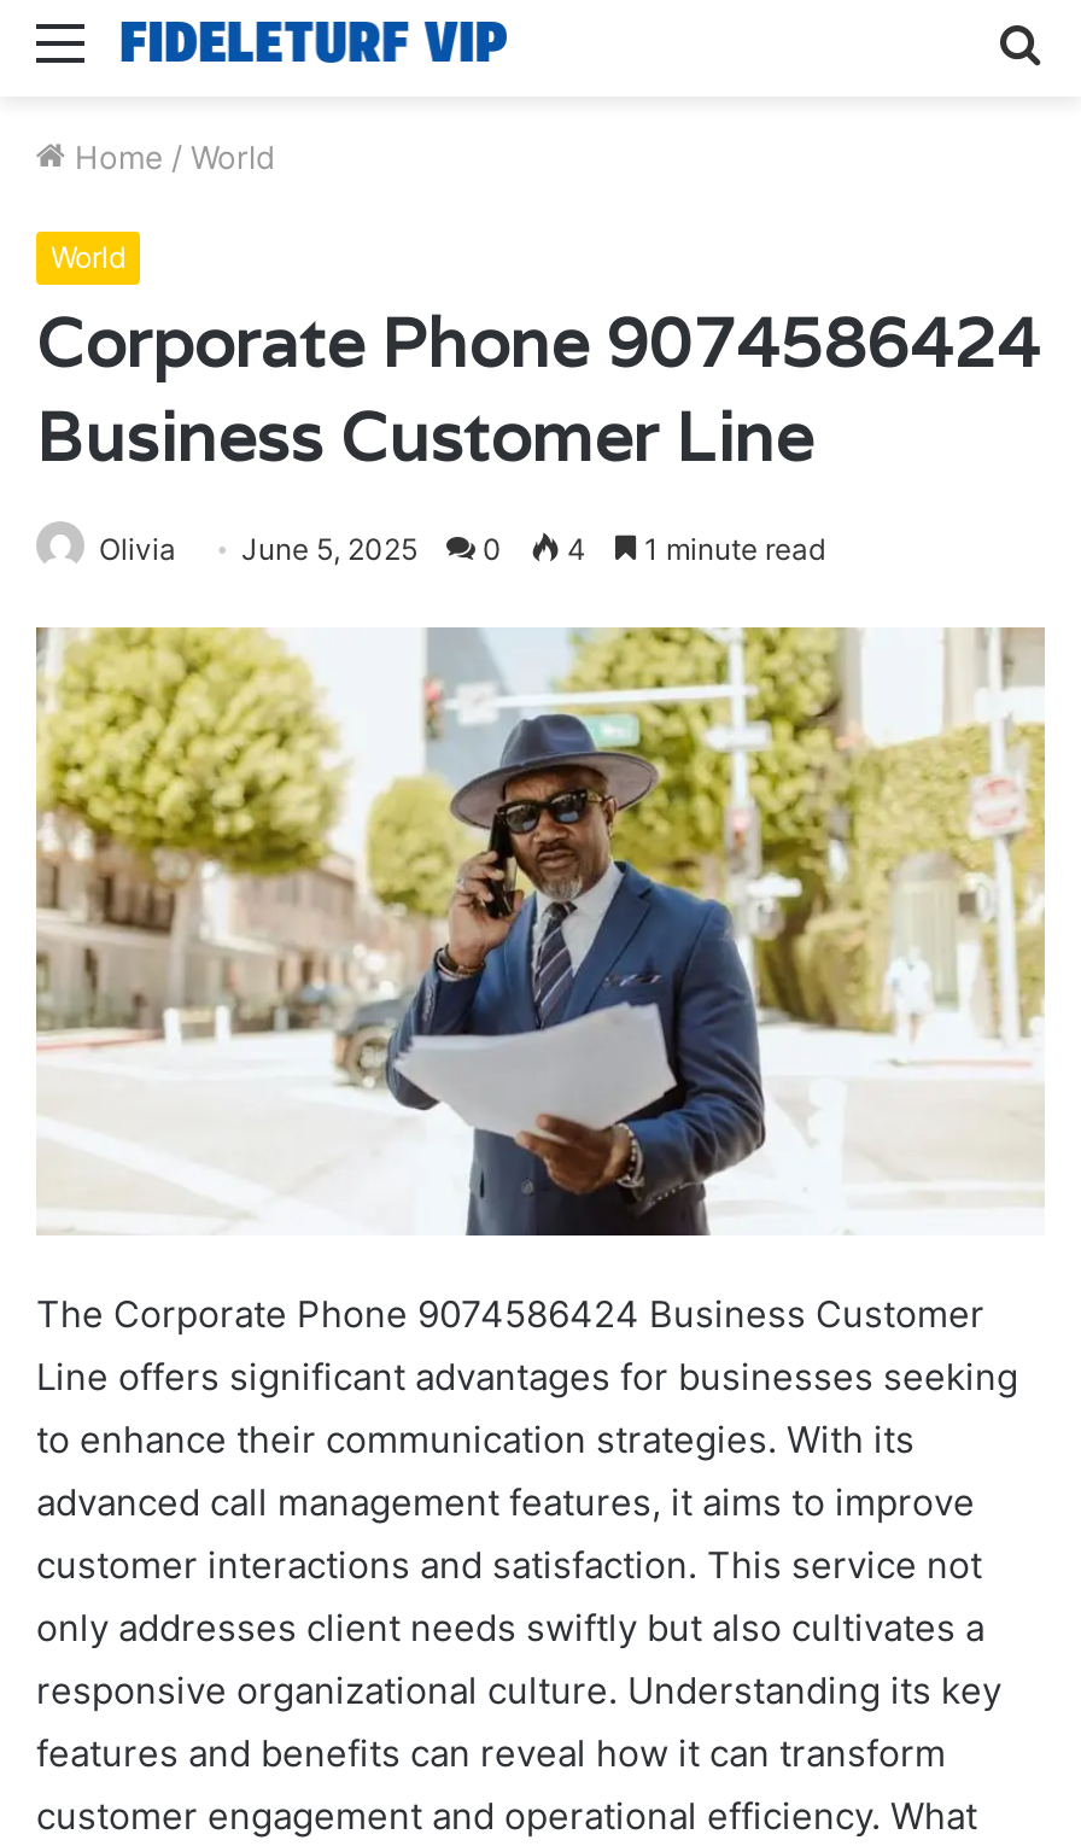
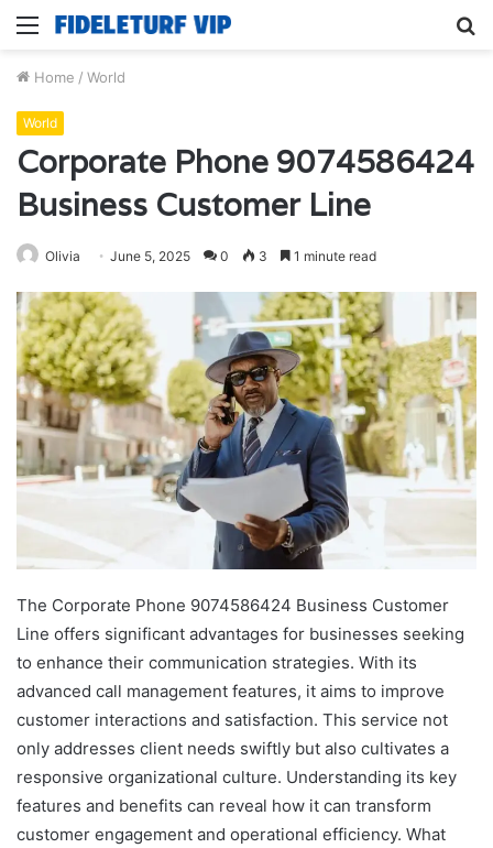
- Olivia June 5, 2025 0 4 1 minute read
+ Olivia June 5, 2025 0 3 1 minute read
